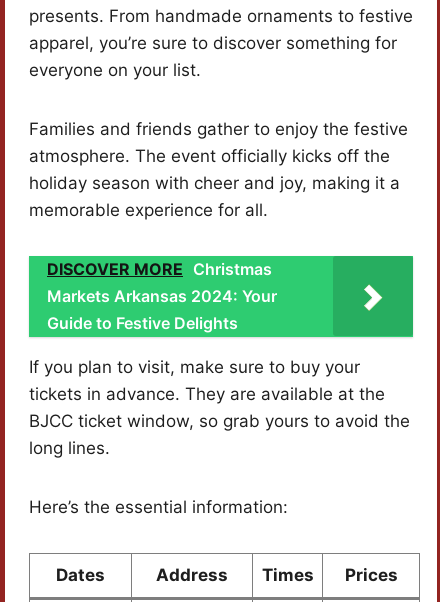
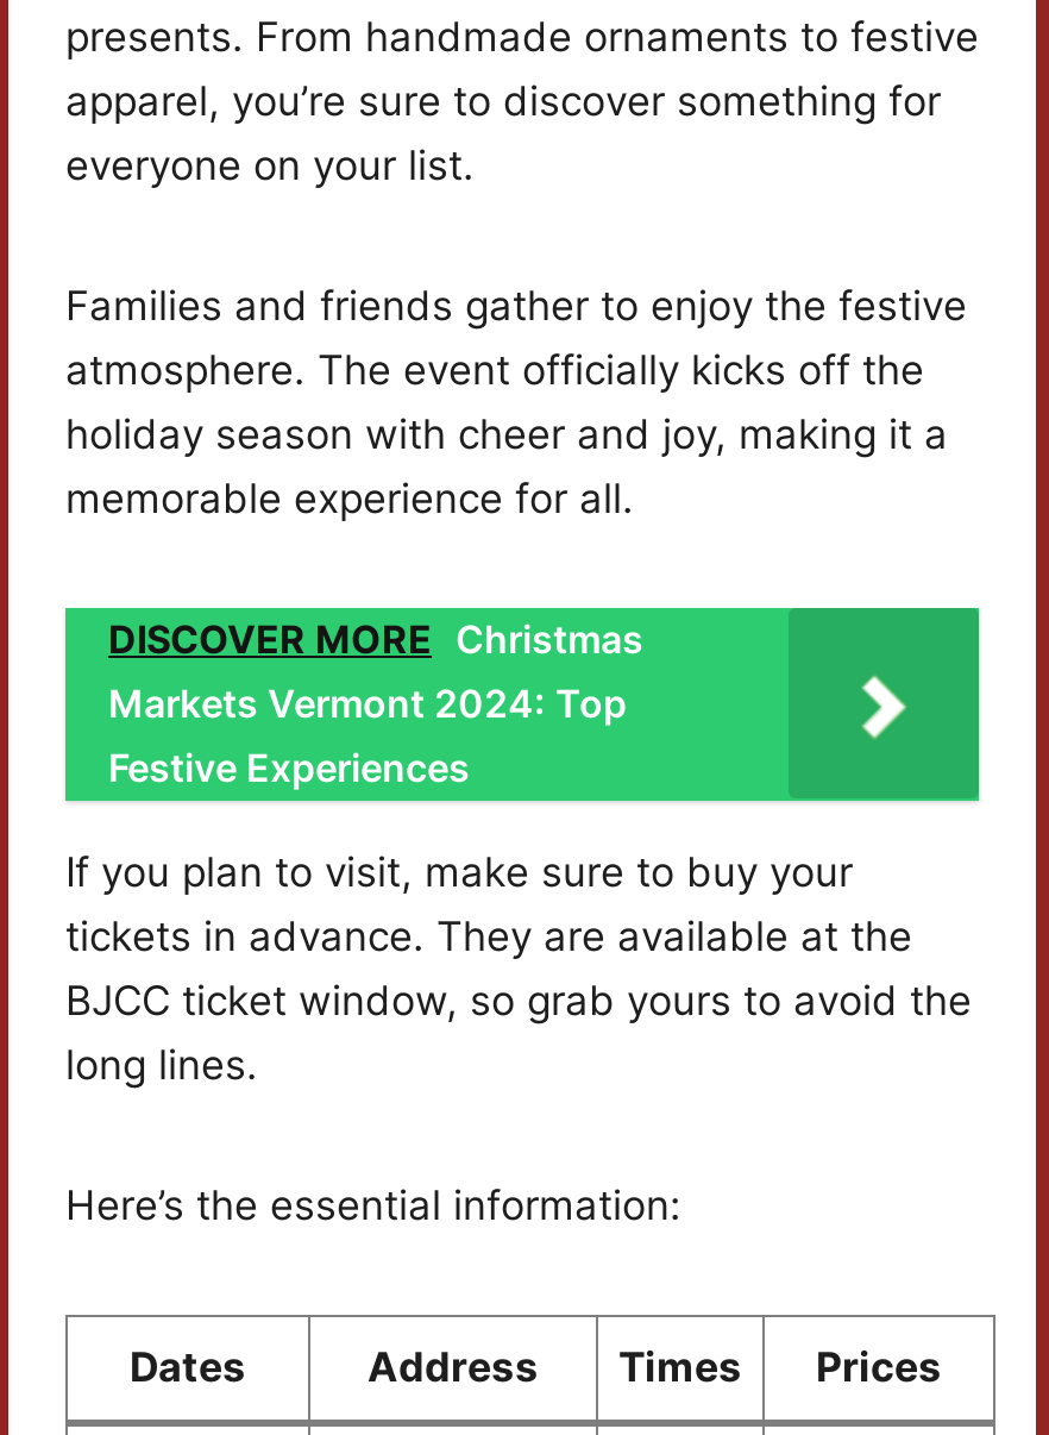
- Markets Arkansas 2024: Your
- Guide to Festive Delights
+ Markets Vermont 2024: Top
+ Festive Experiences
